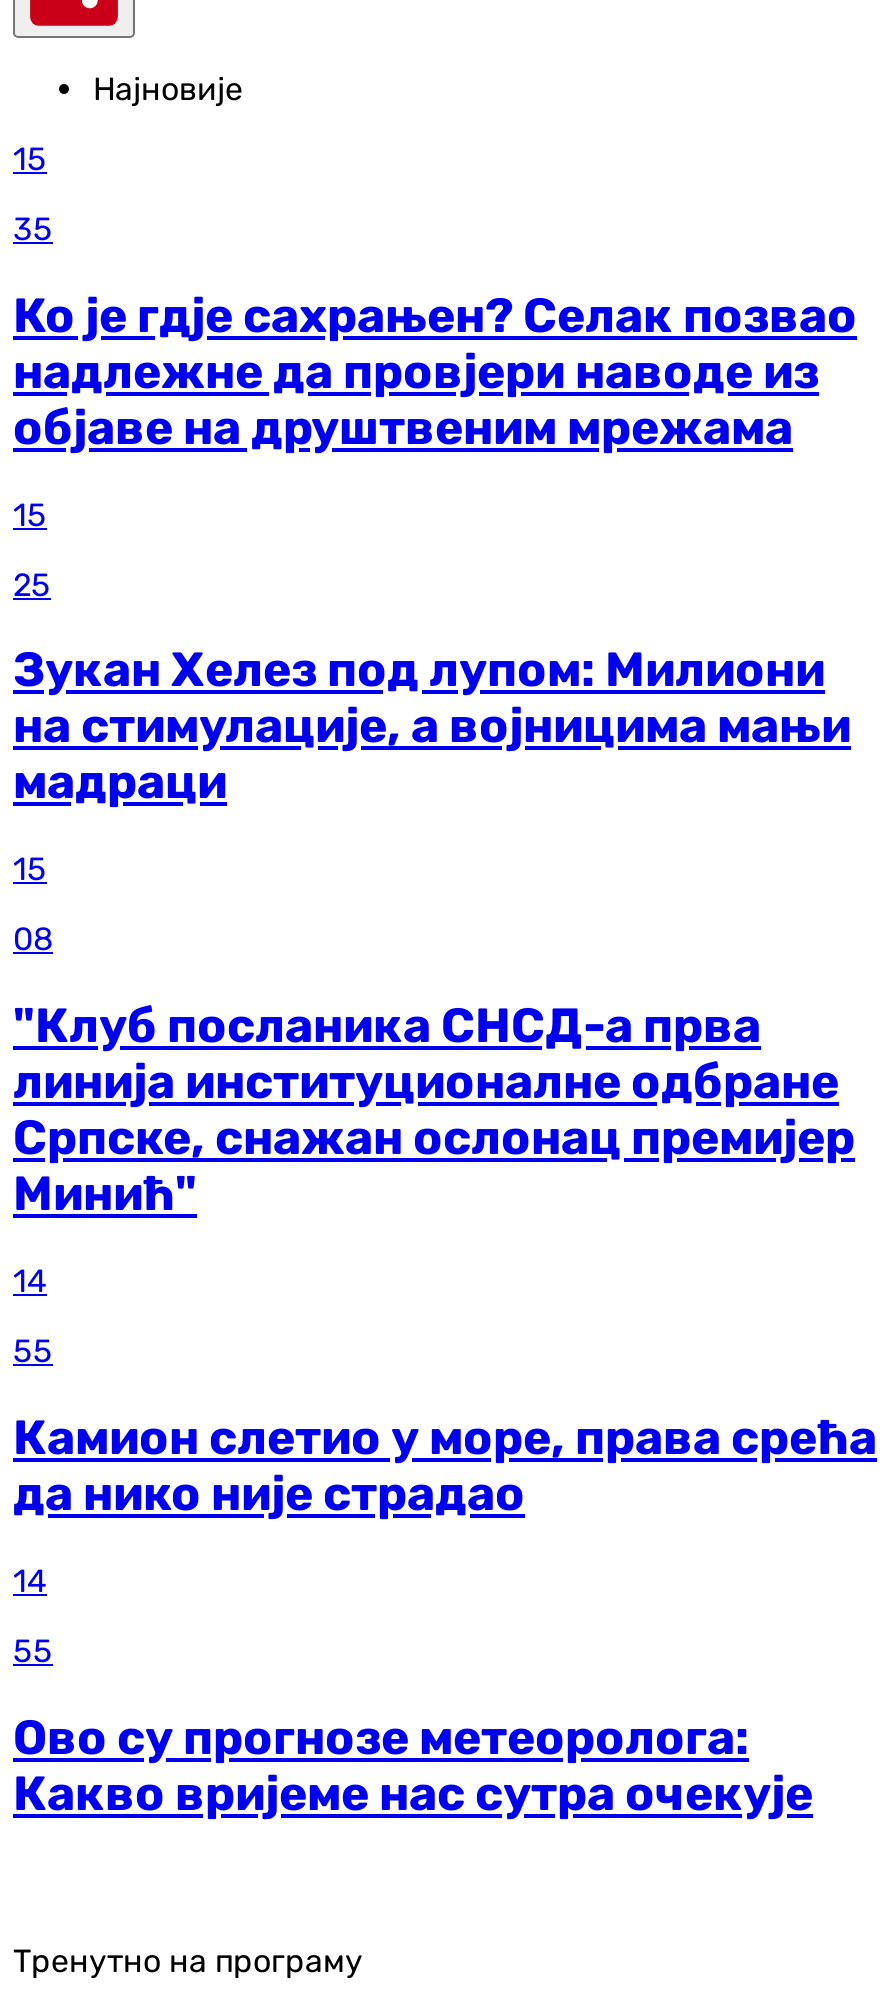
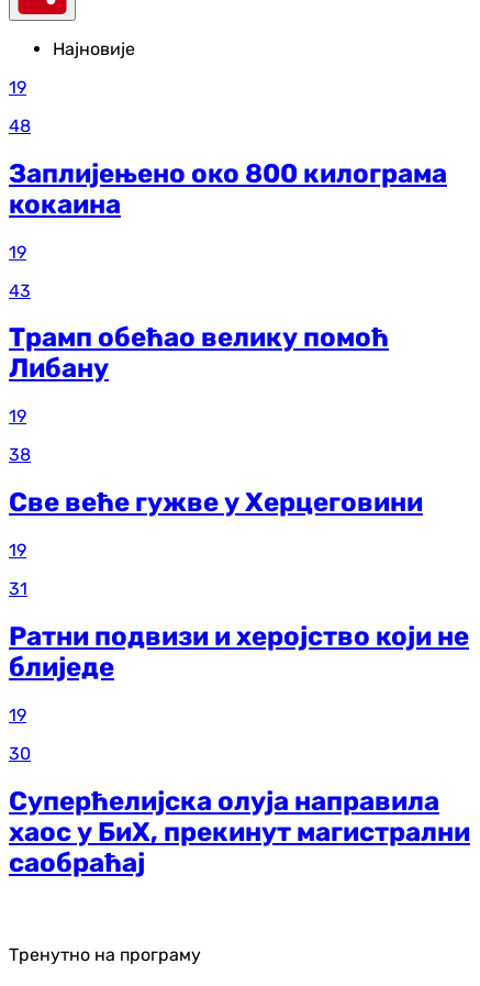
- 15
+ 19

- 35
+ 48

- Ко је гдје сахрањен? Селак позвао
- надлежне да провјери наводе из
- објаве на друштвеним мрежама
+ Заплијењено око 800 килограма
+ кокаина

- 15
+ 19

- 25
+ 43

- Зукан Хелез под лупом: Милиони
- на стимулације, а војницима мањи
- мадраци
+ Трамп обећао велику помоћ
+ Либану

- 15
+ 19

- 08
+ 38

- "Клуб посланика СНСД-а прва
- линија институционалне одбране
- Српске, снажан ослонац премијер
- Минић"
+ Све веће гужве у Херцеговини

- 14
+ 19

- 55
+ 31

- Камион слетио у море, права срећа
- да нико није страдао
+ Ратни подвизи и херојство који не
+ блиједе

- 14
+ 19

- 55
+ 30

- Ово су прогнозе метеоролога:
- Какво вријеме нас сутра очекује
+ Суперћелијска олуја направила
+ хаос у БиХ, прекинут магистрални
+ саобраћај
